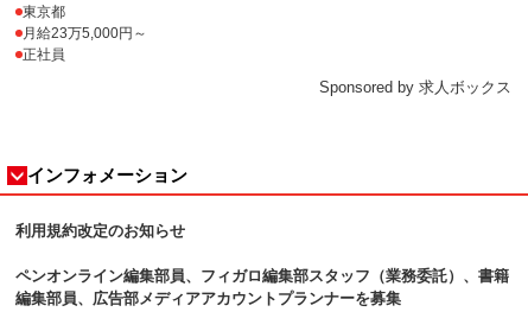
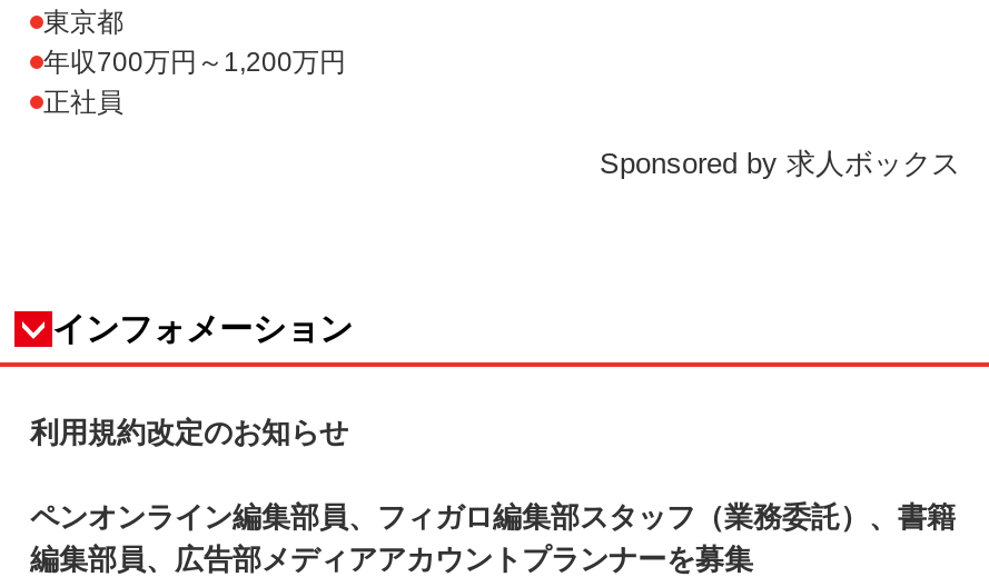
- 月給23万5,000円～
+ 年収700万円～1,200万円
